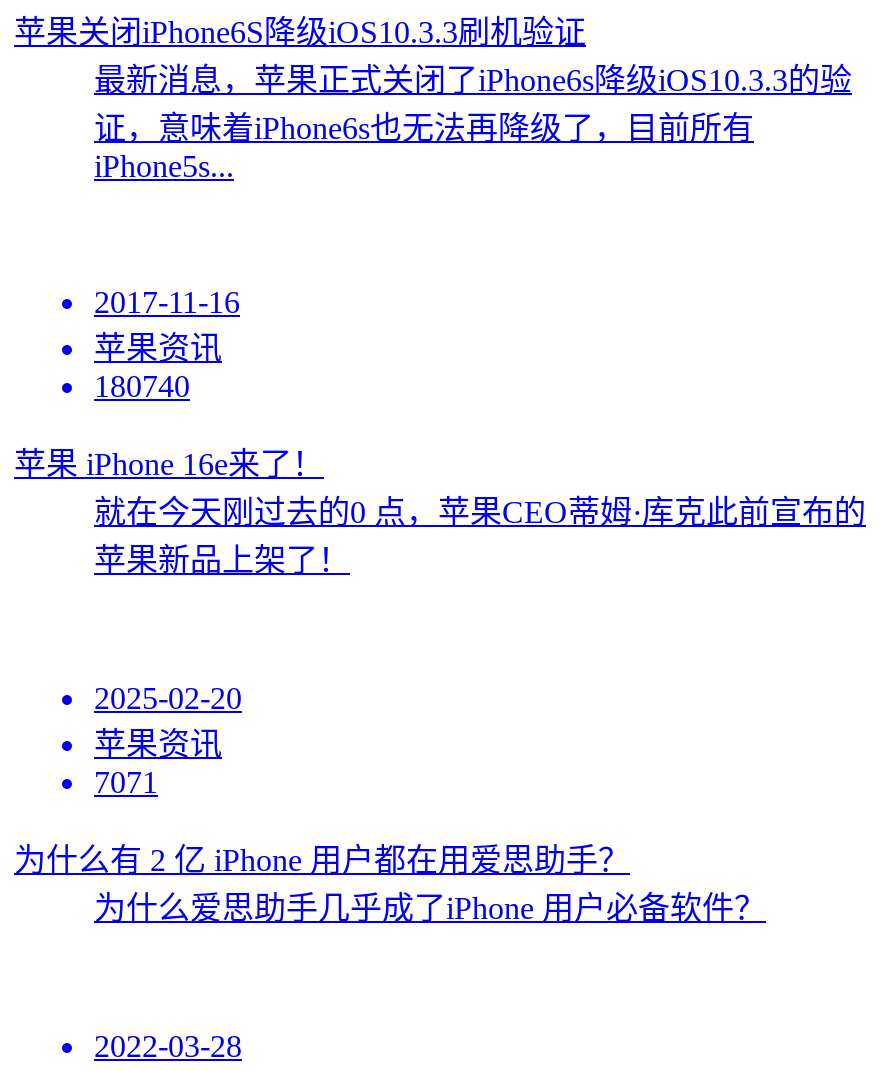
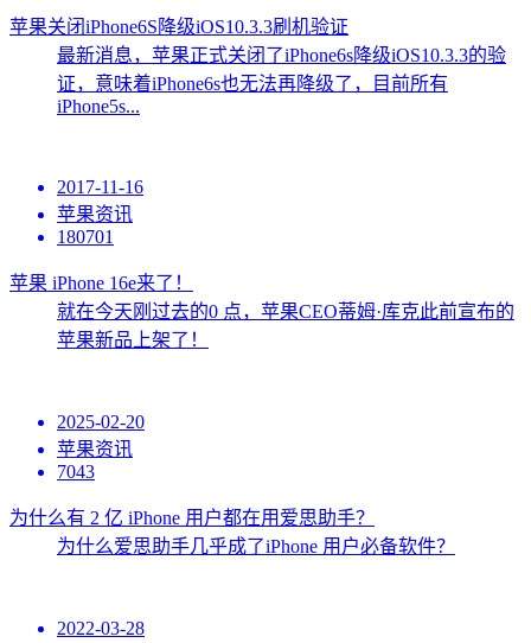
- 180740
+ 180701

- 7071
+ 7043
